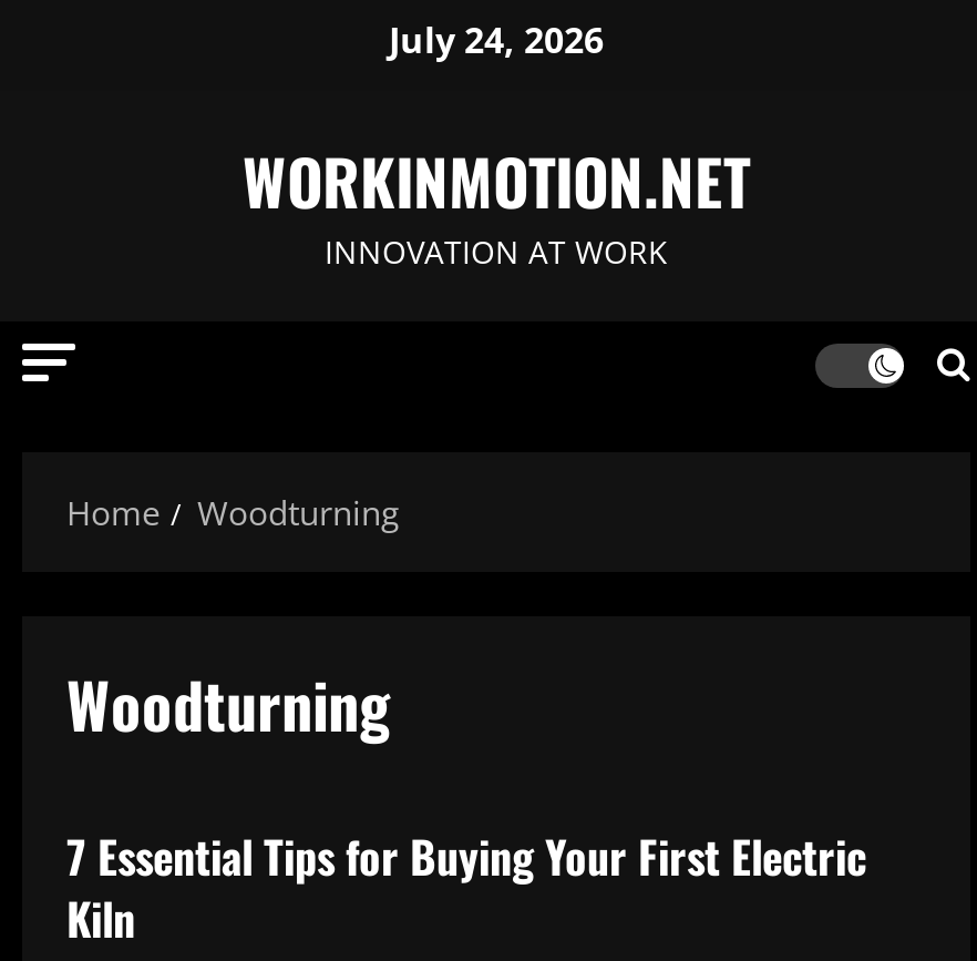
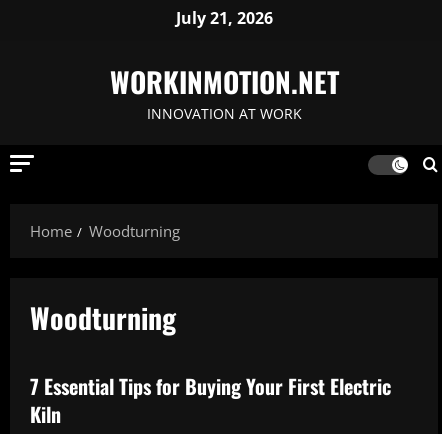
- July 24, 2026
+ July 21, 2026
